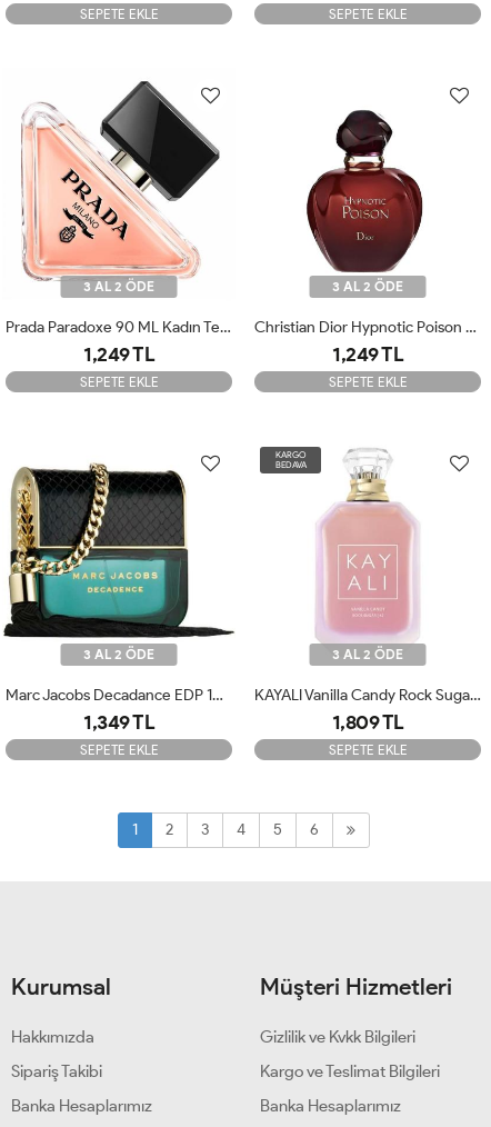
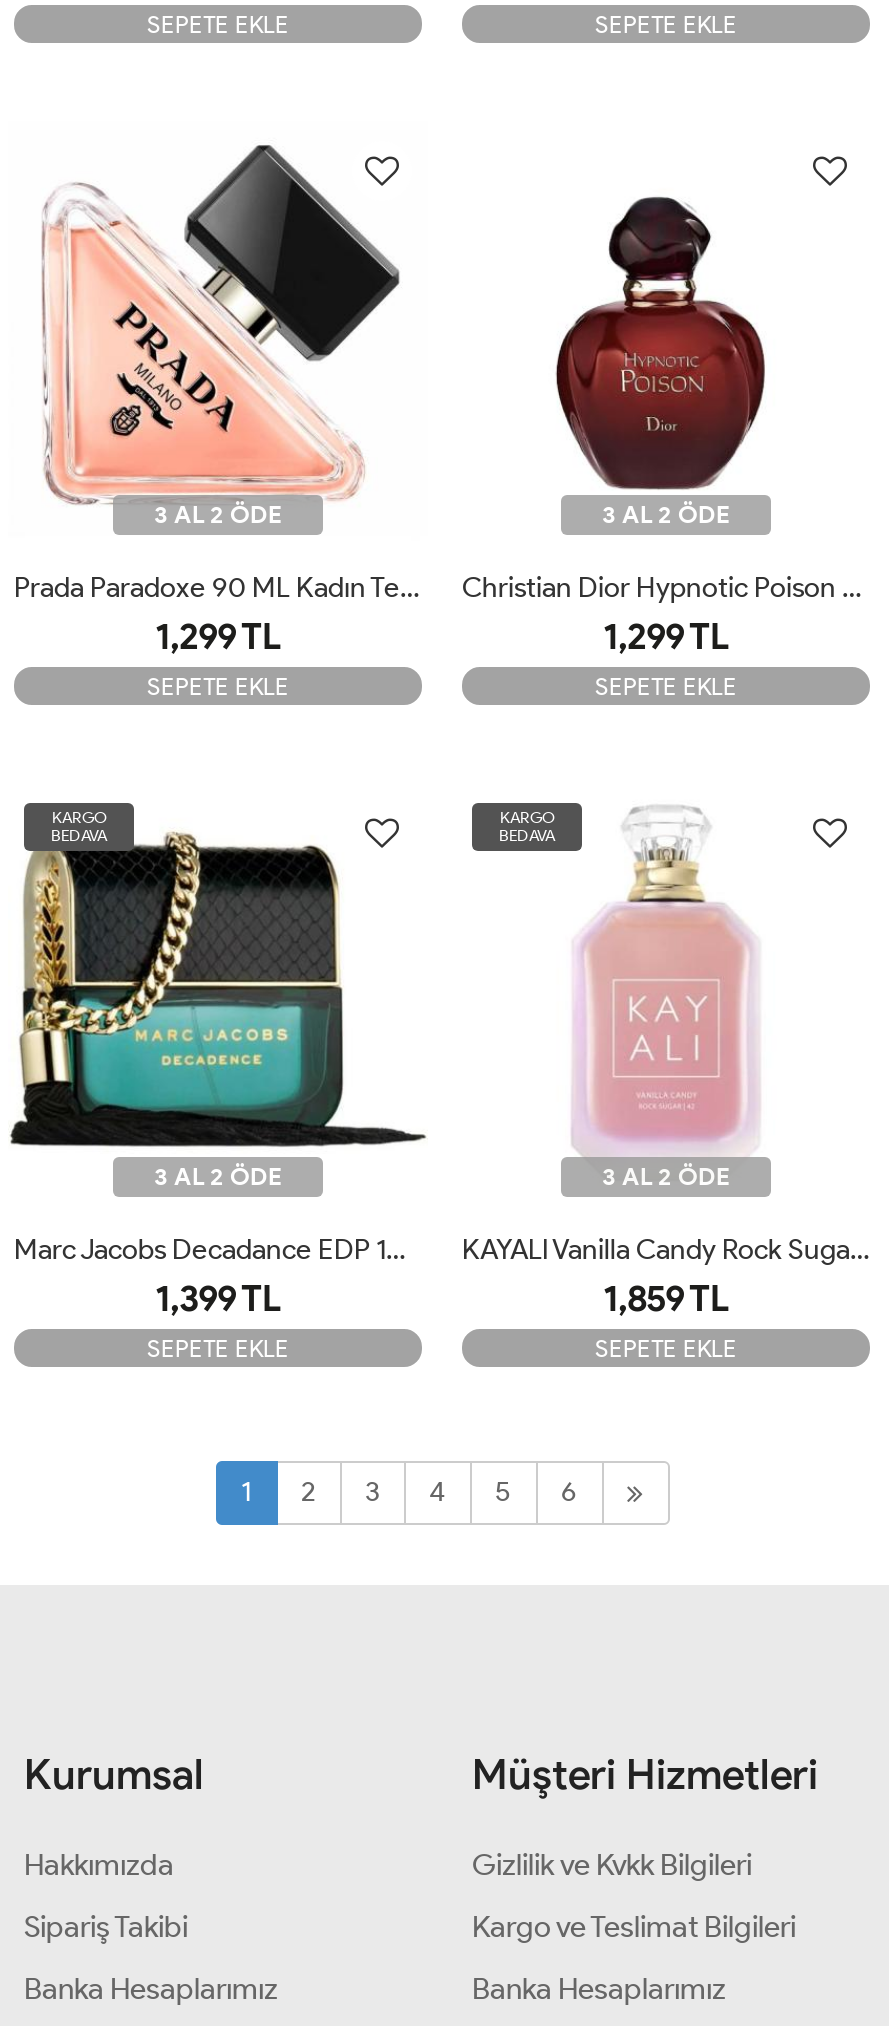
- 1,249 TL
+ 1,299 TL

- 1,249 TL
+ 1,299 TL

+ KARGO
+ BEDAVA

- 1,349 TL
+ 1,399 TL

- 1,809 TL
+ 1,859 TL
